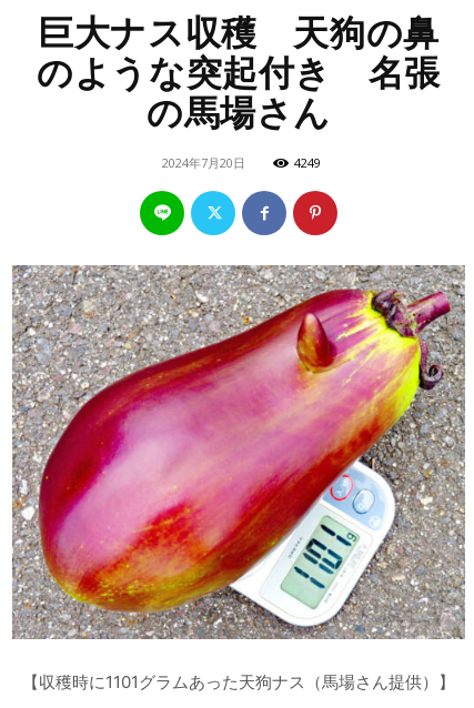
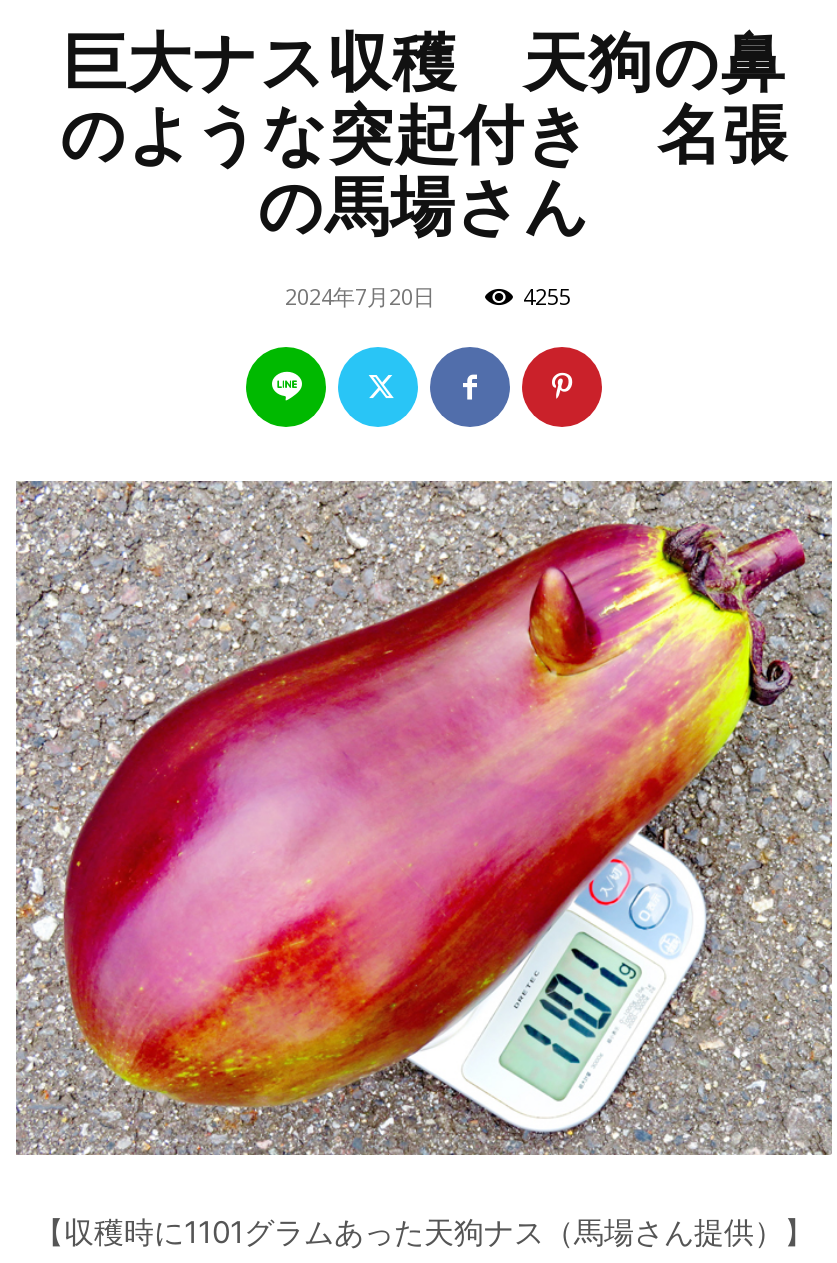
- 4249
+ 4255
